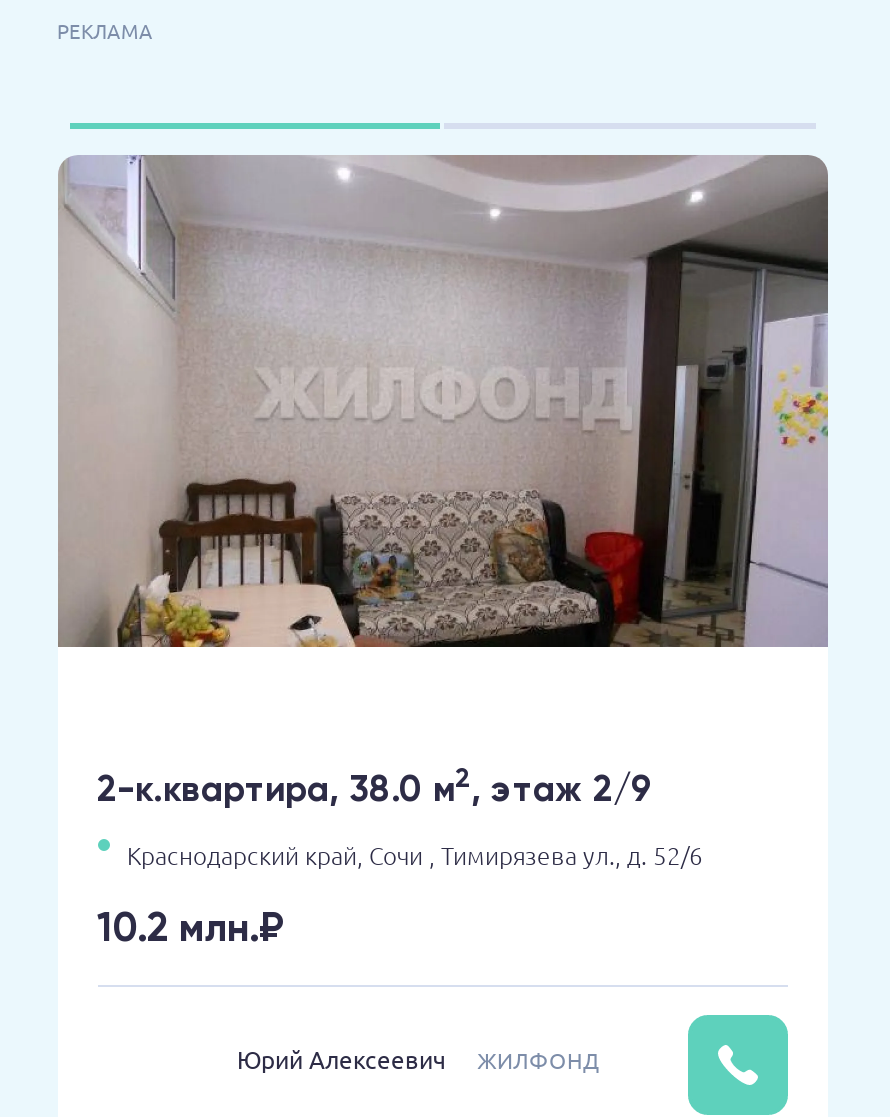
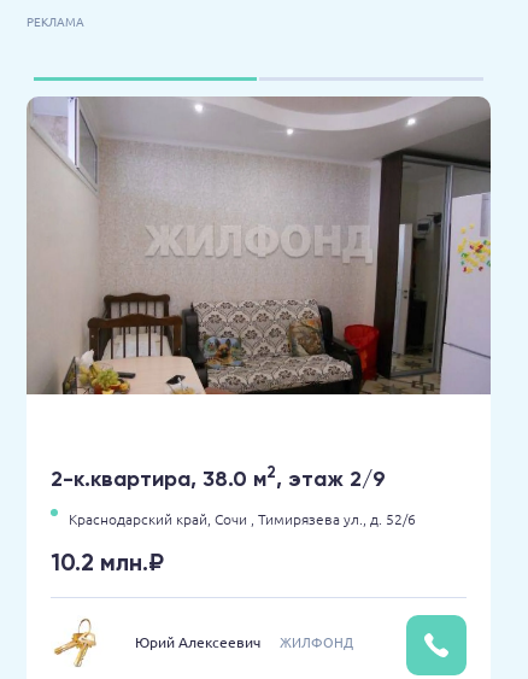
+ [image]
